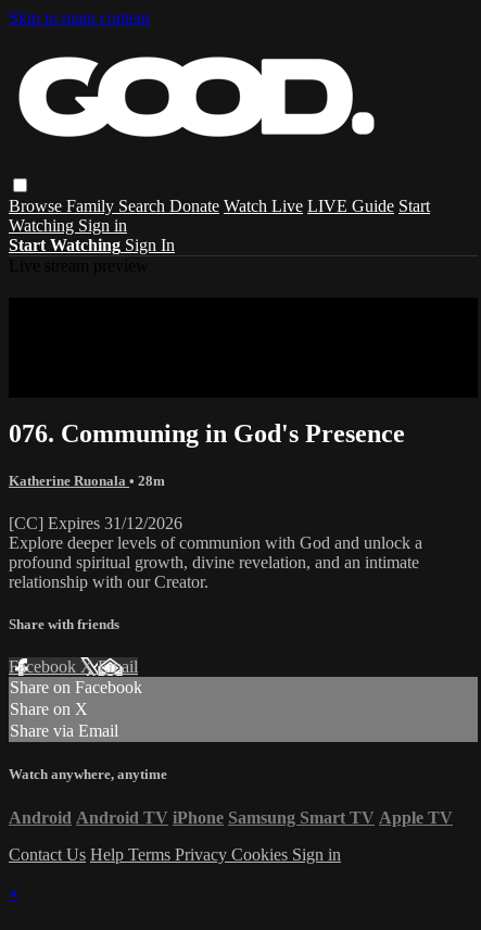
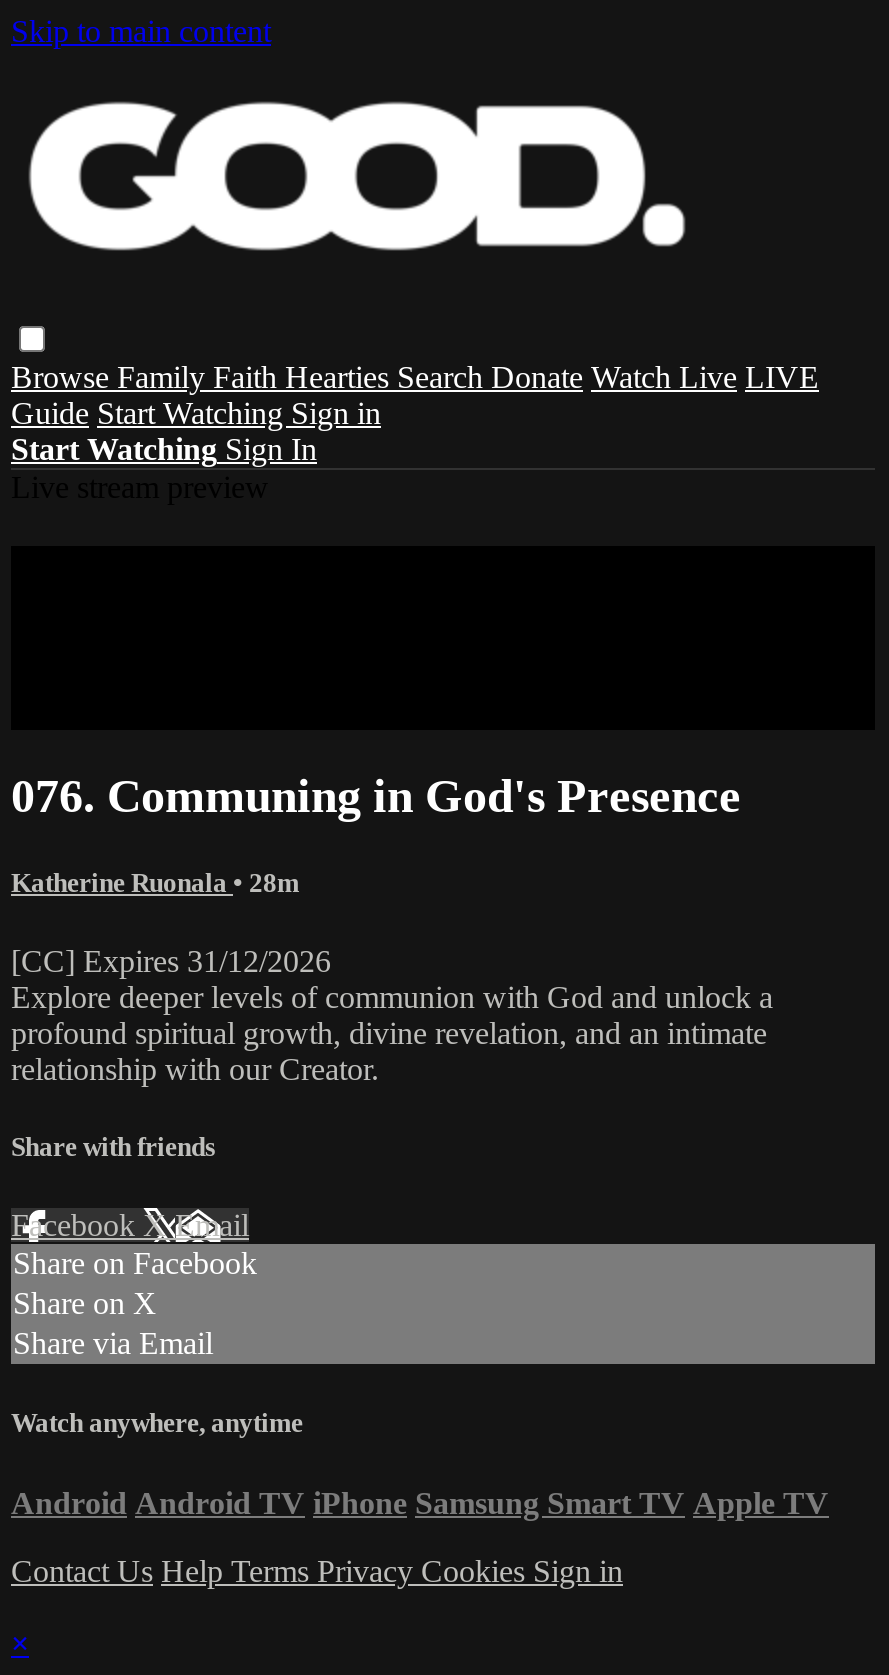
- Browse Family Search Donate Watch Live LIVE Guide Start
- Watching Sign in
+ Browse Family Faith Hearties Search Donate Watch Live LIVE
+ Guide Start Watching Sign in
